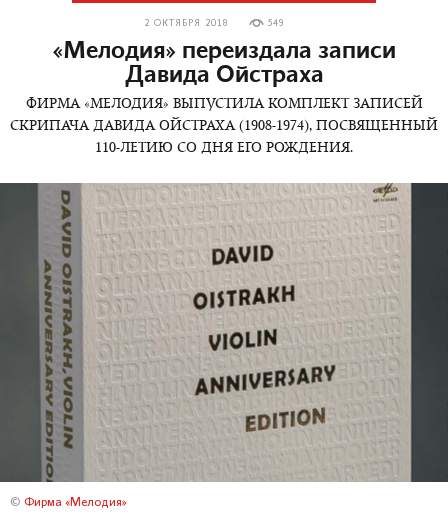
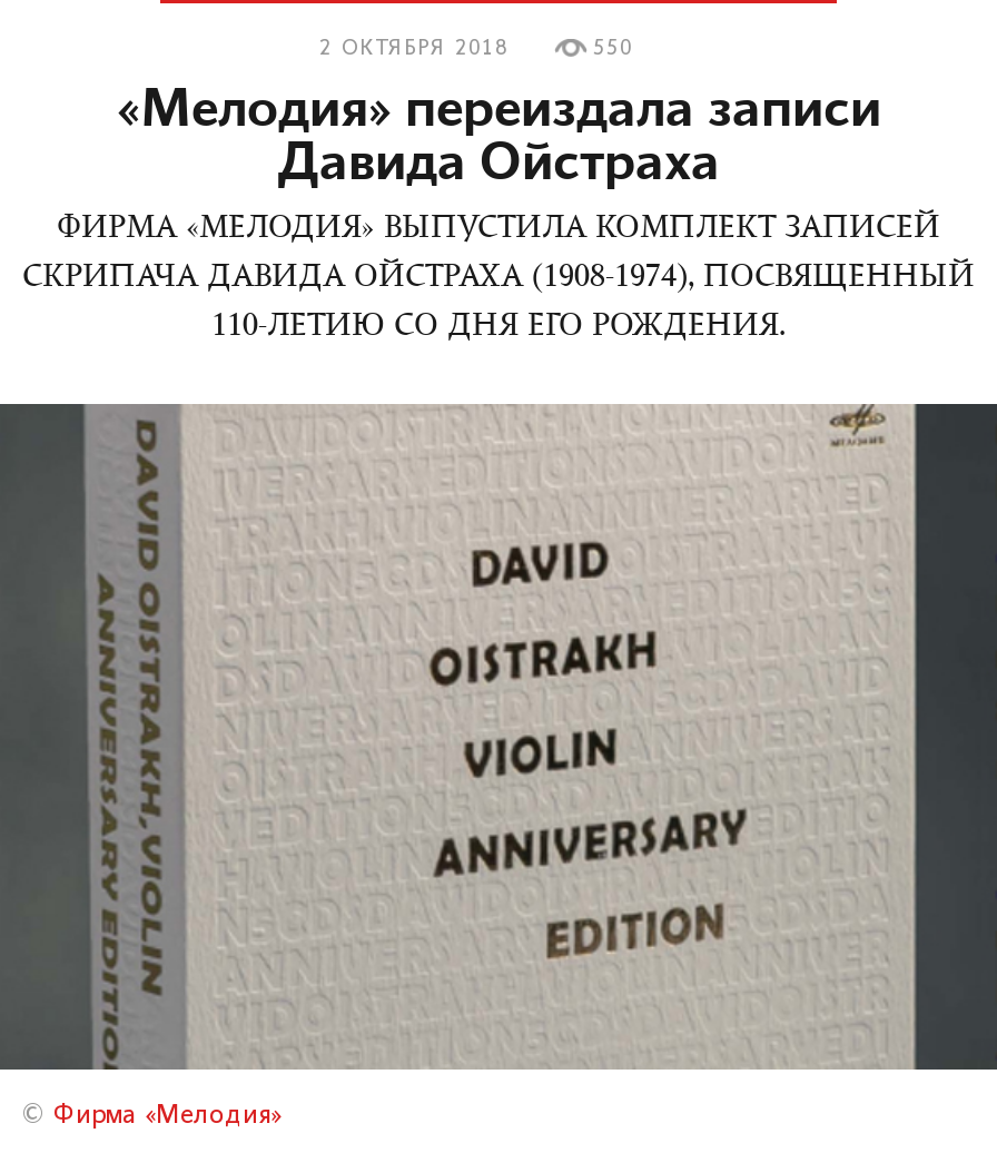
- 549
+ 550
